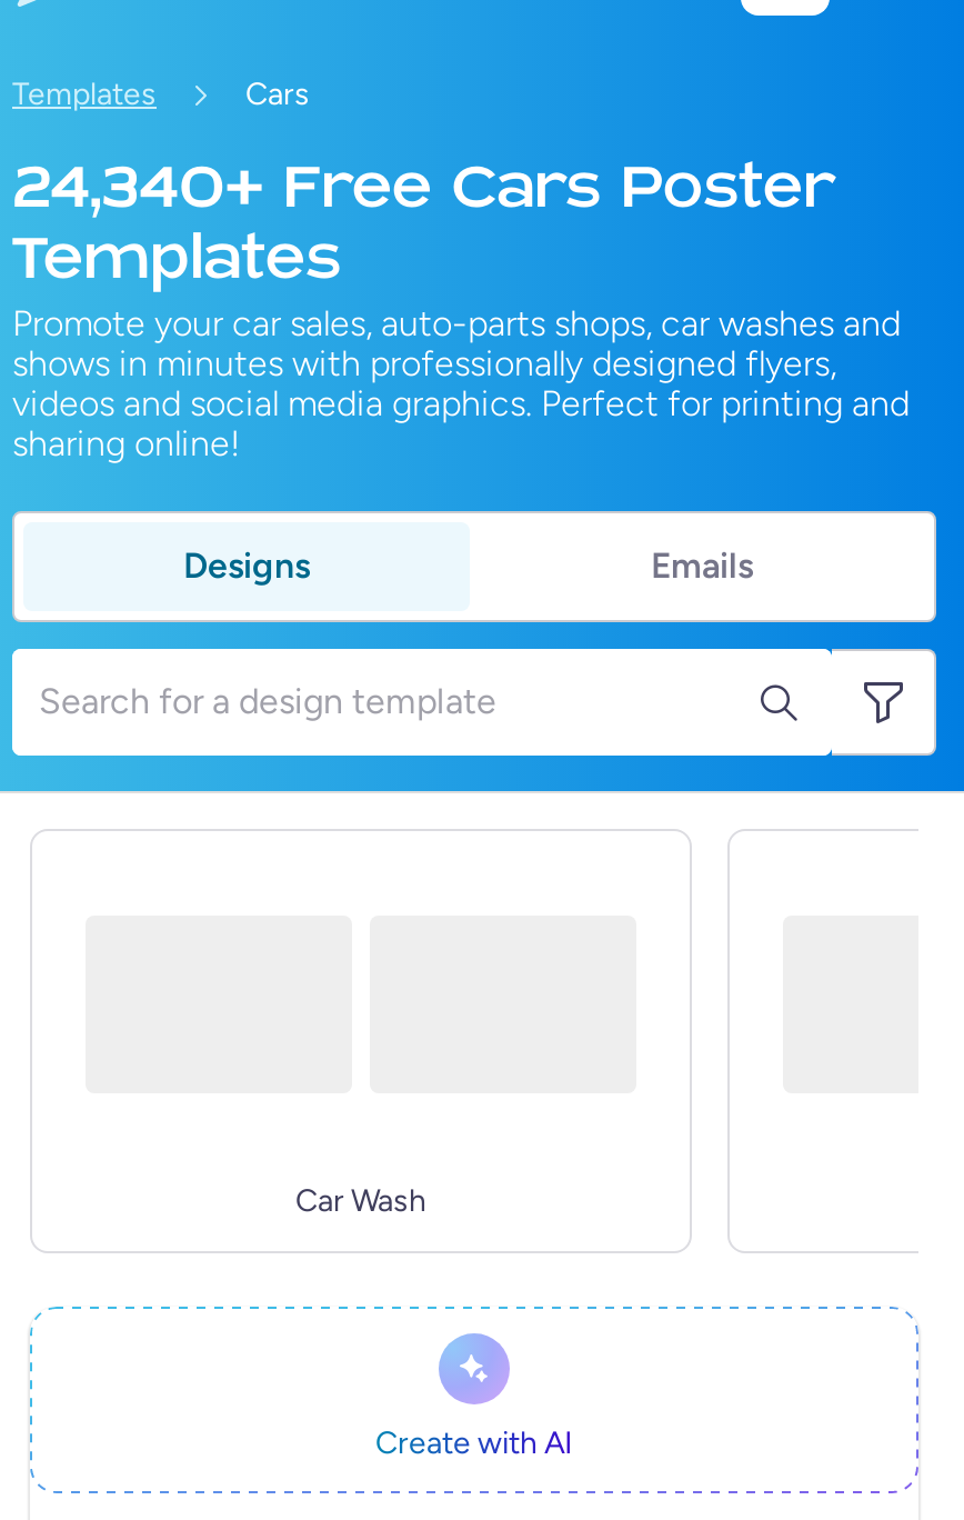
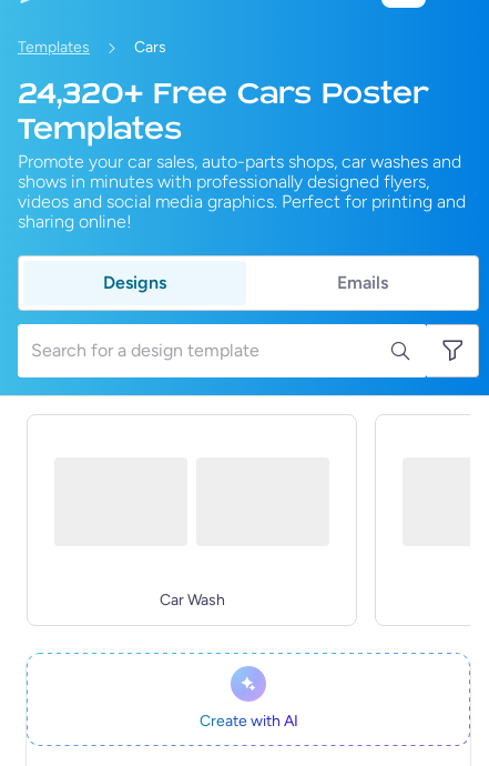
- 24,340+ Free Cars Poster
+ 24,320+ Free Cars Poster
